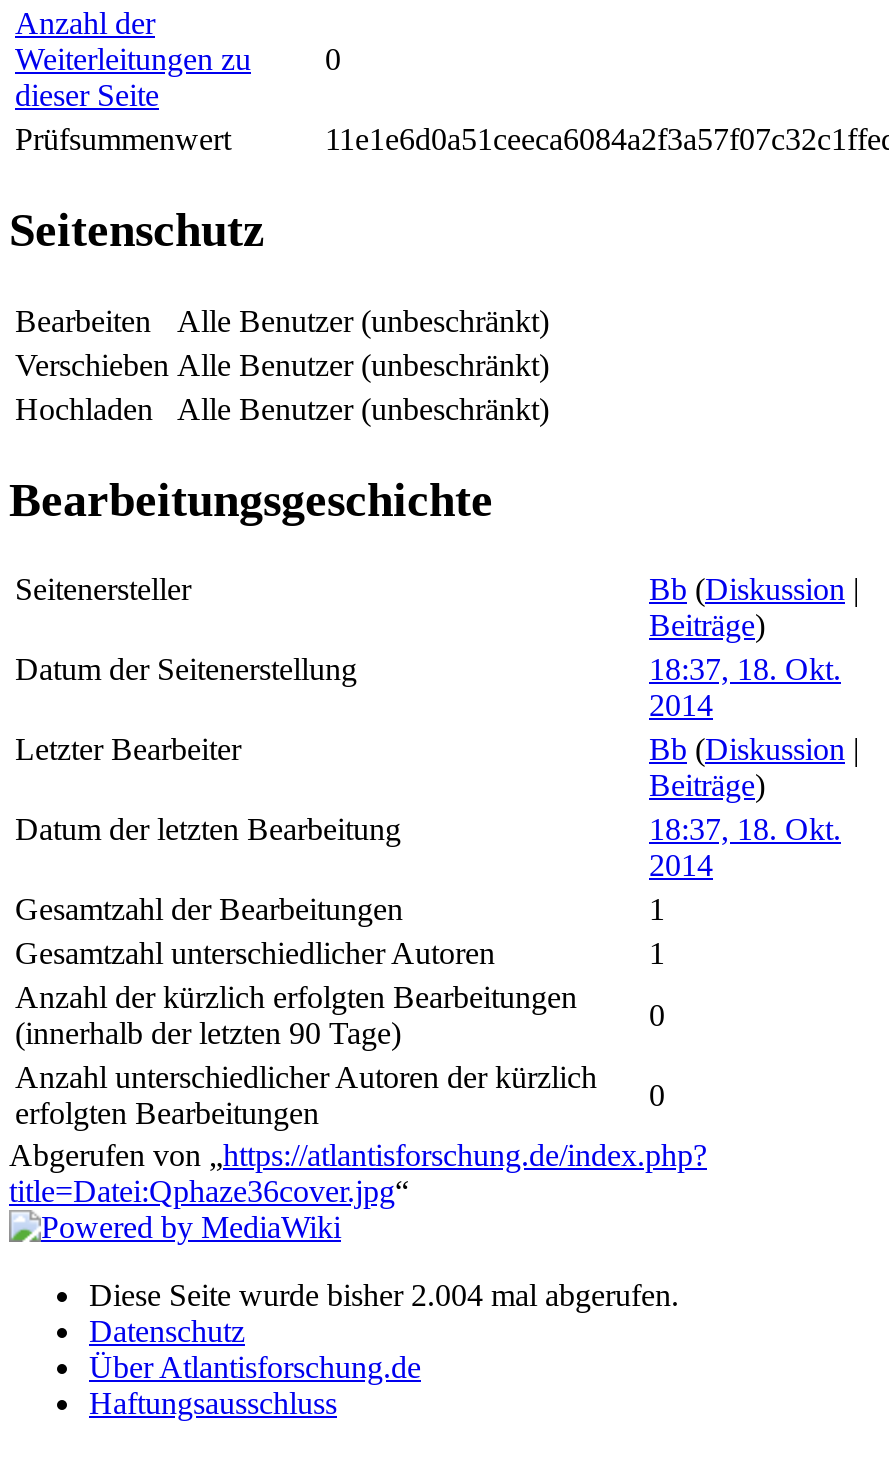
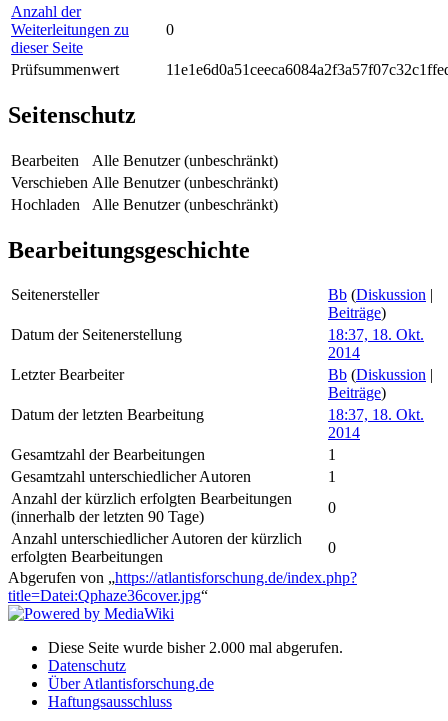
- Diese Seite wurde bisher 2.004 mal abgerufen.
+ Diese Seite wurde bisher 2.000 mal abgerufen.
